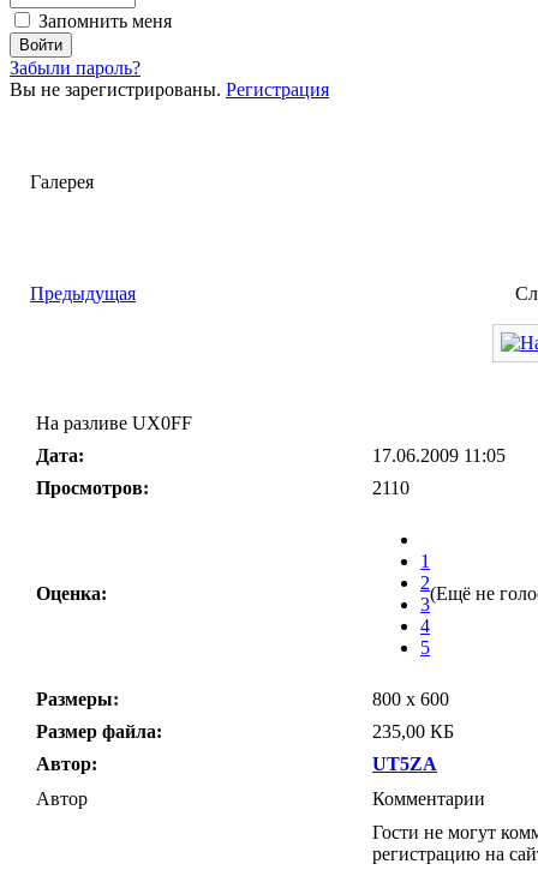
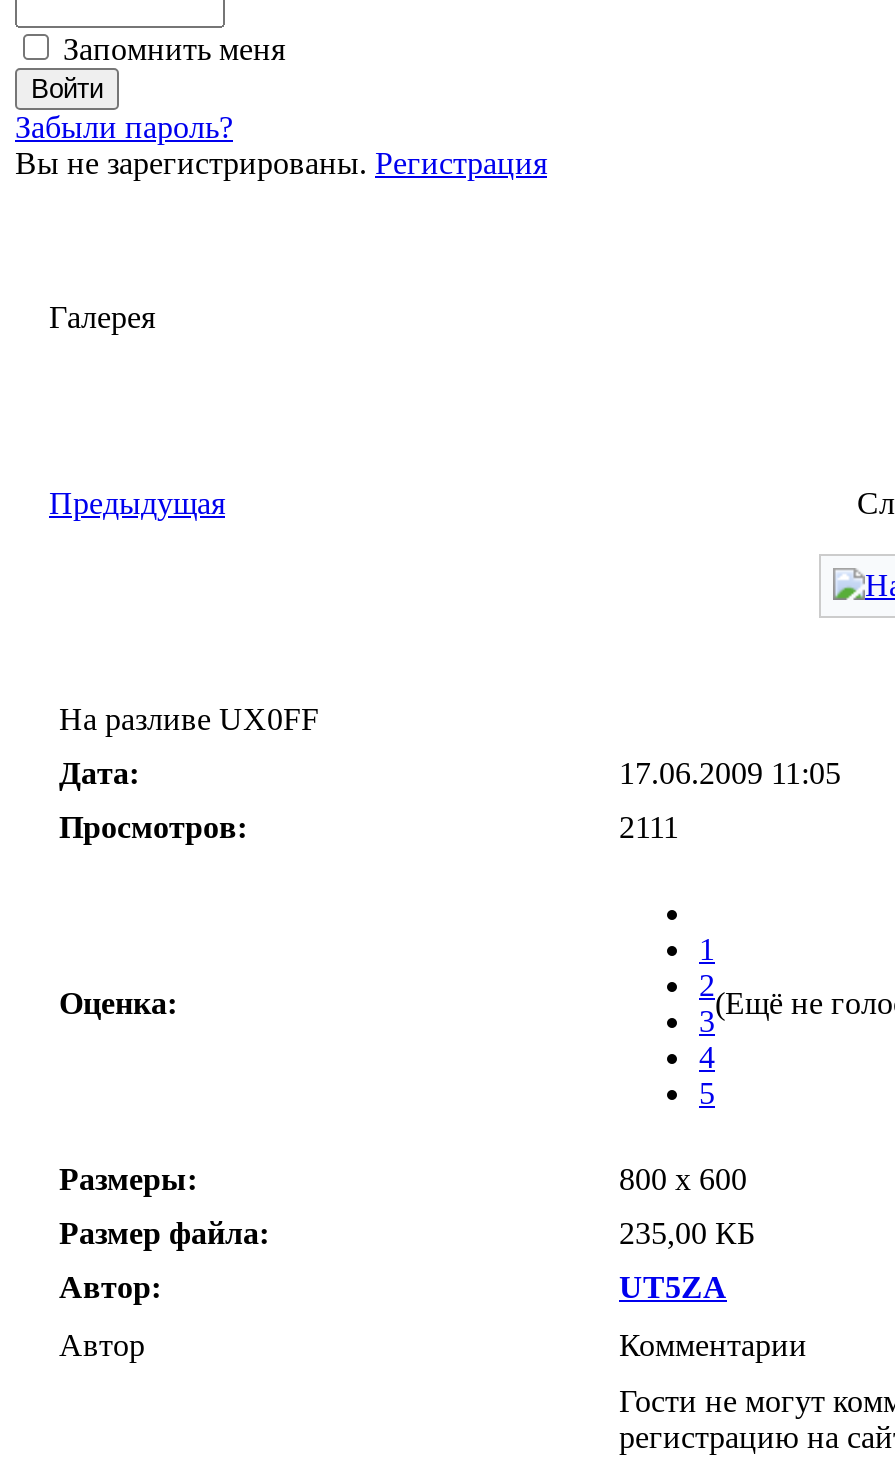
- 2110
+ 2111
